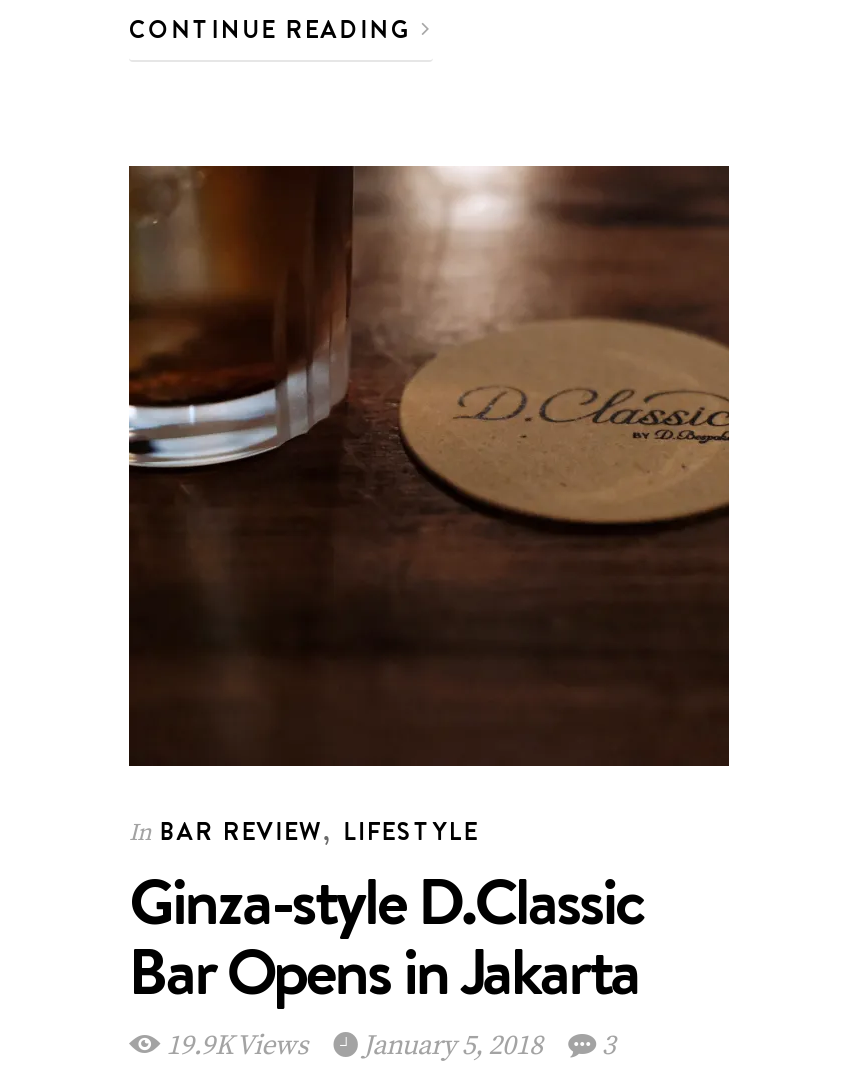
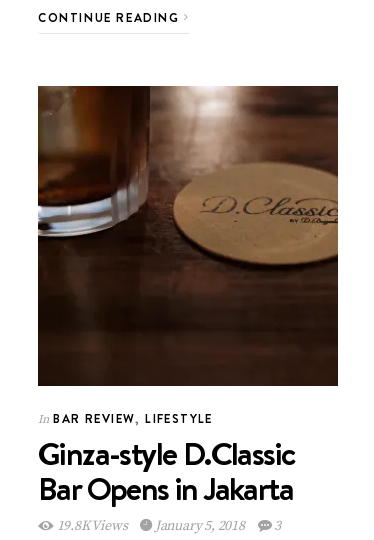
- 19.9K Views January 5, 2018 3
+ 19.8K Views January 5, 2018 3
